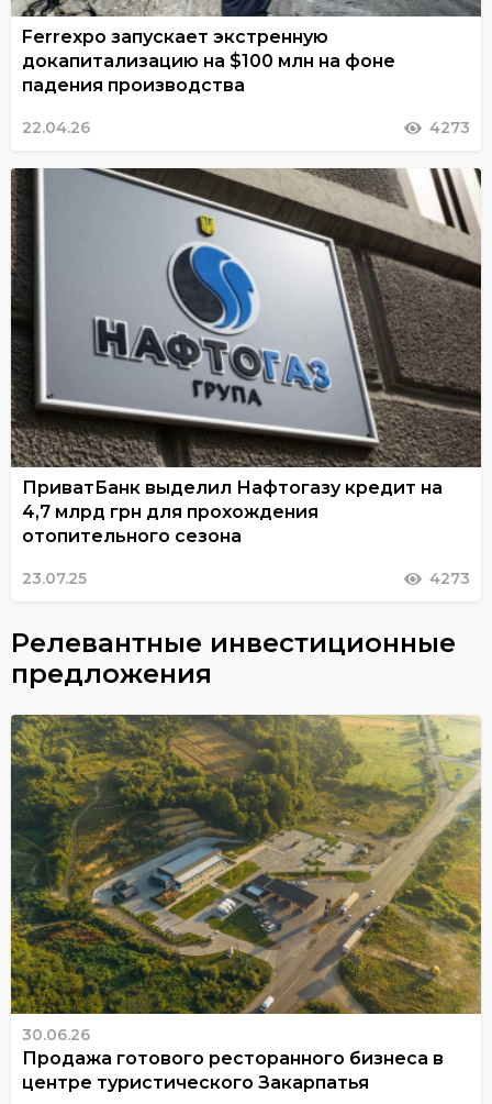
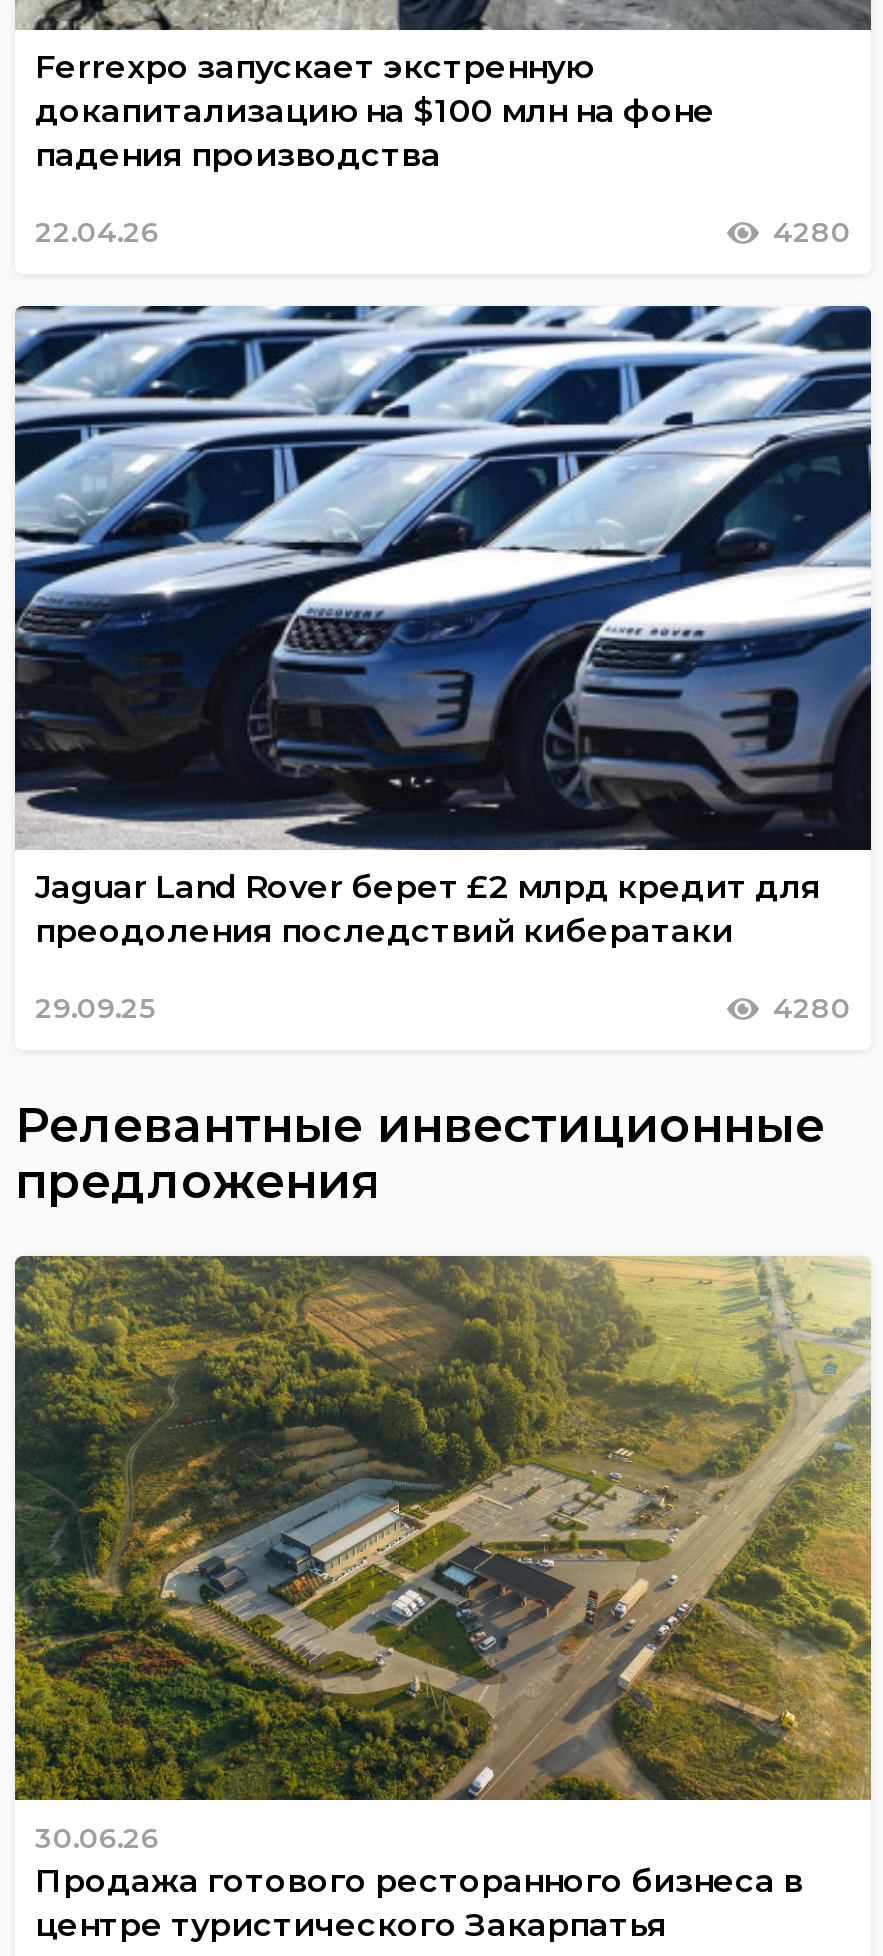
- 4273
+ 4280

- [image]
- ПриватБанк выделил Нафтогазу кредит на
- 4,7 млрд грн для прохождения
- отопительного сезона
+ [image]
+ Jaguar Land Rover берет £2 млрд кредит для
+ преодоления последствий кибератаки

- 23.07.25
- 4273
+ 29.09.25
+ 4280
